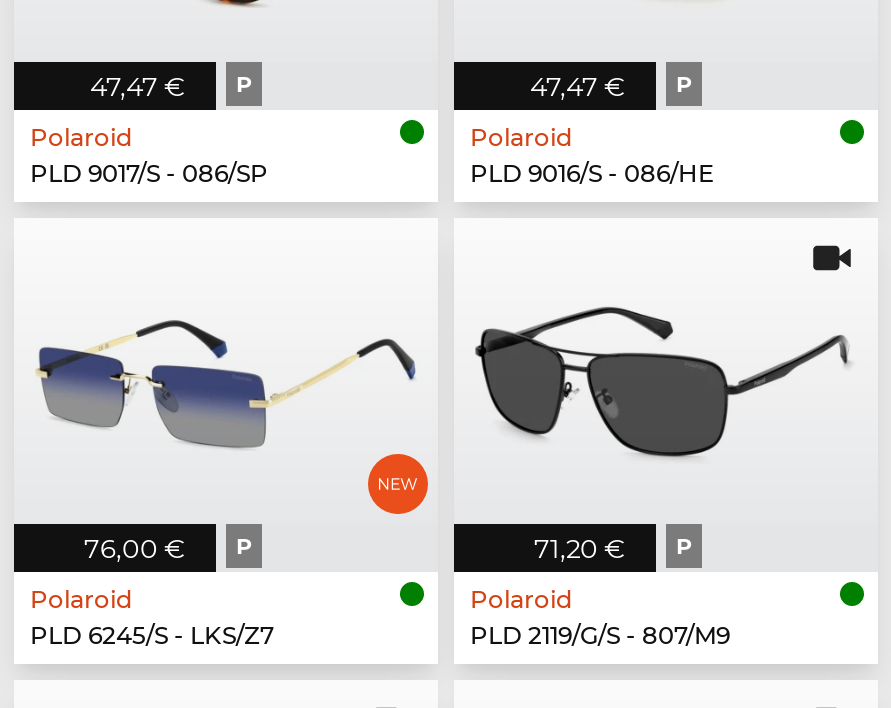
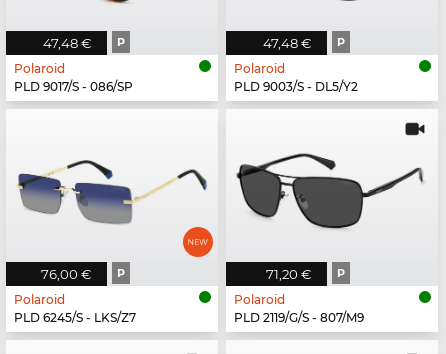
- 47,47 € P
+ 47,48 € P

- 47,47 € P
+ 47,48 € P

- PLD 9016/S - 086/HE
+ PLD 9003/S - DL5/Y2
